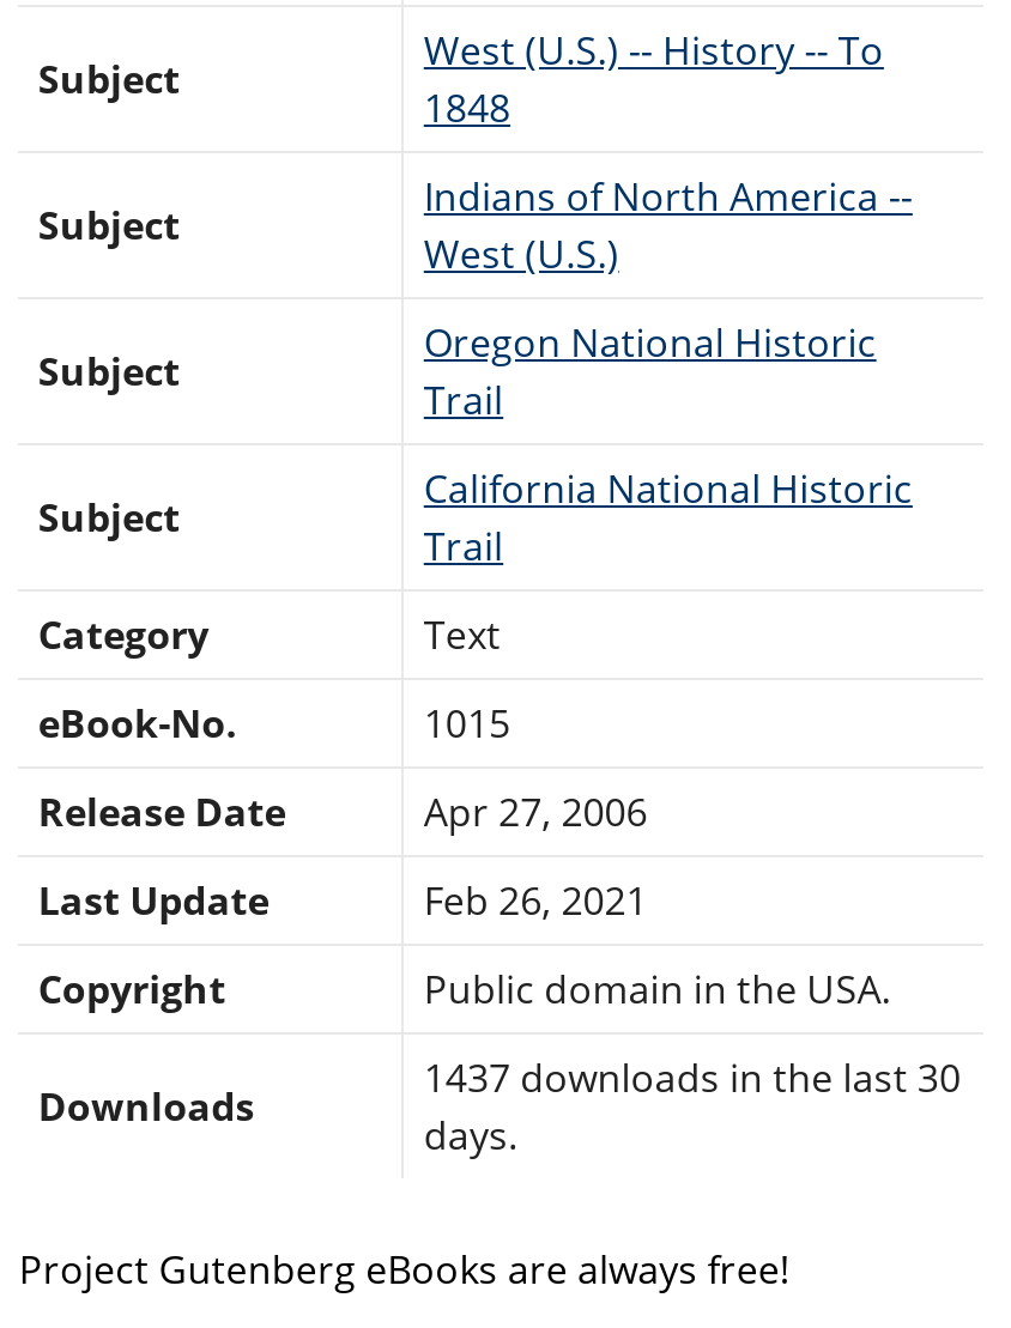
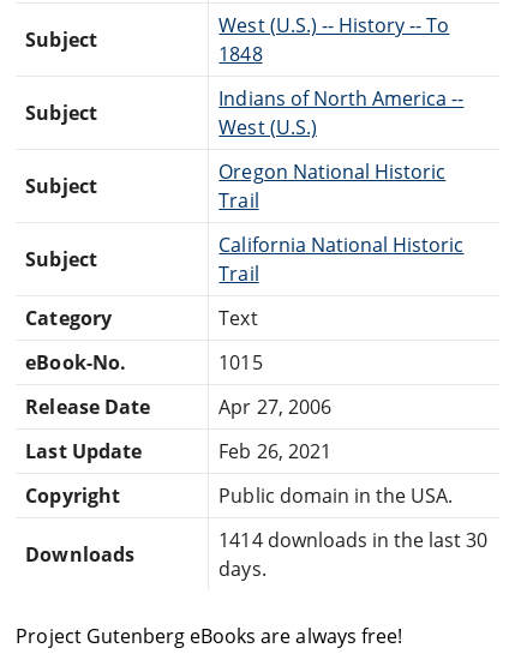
- 1437 downloads in the last 30
+ 1414 downloads in the last 30
